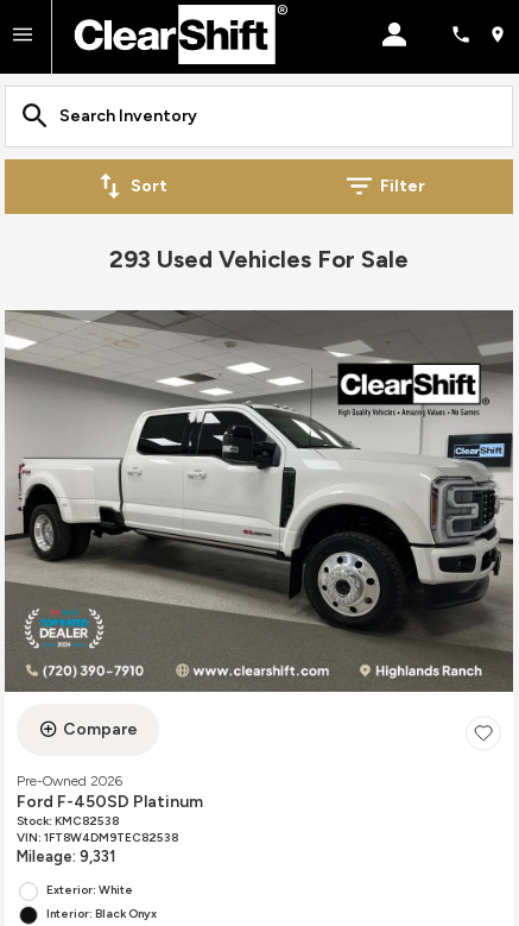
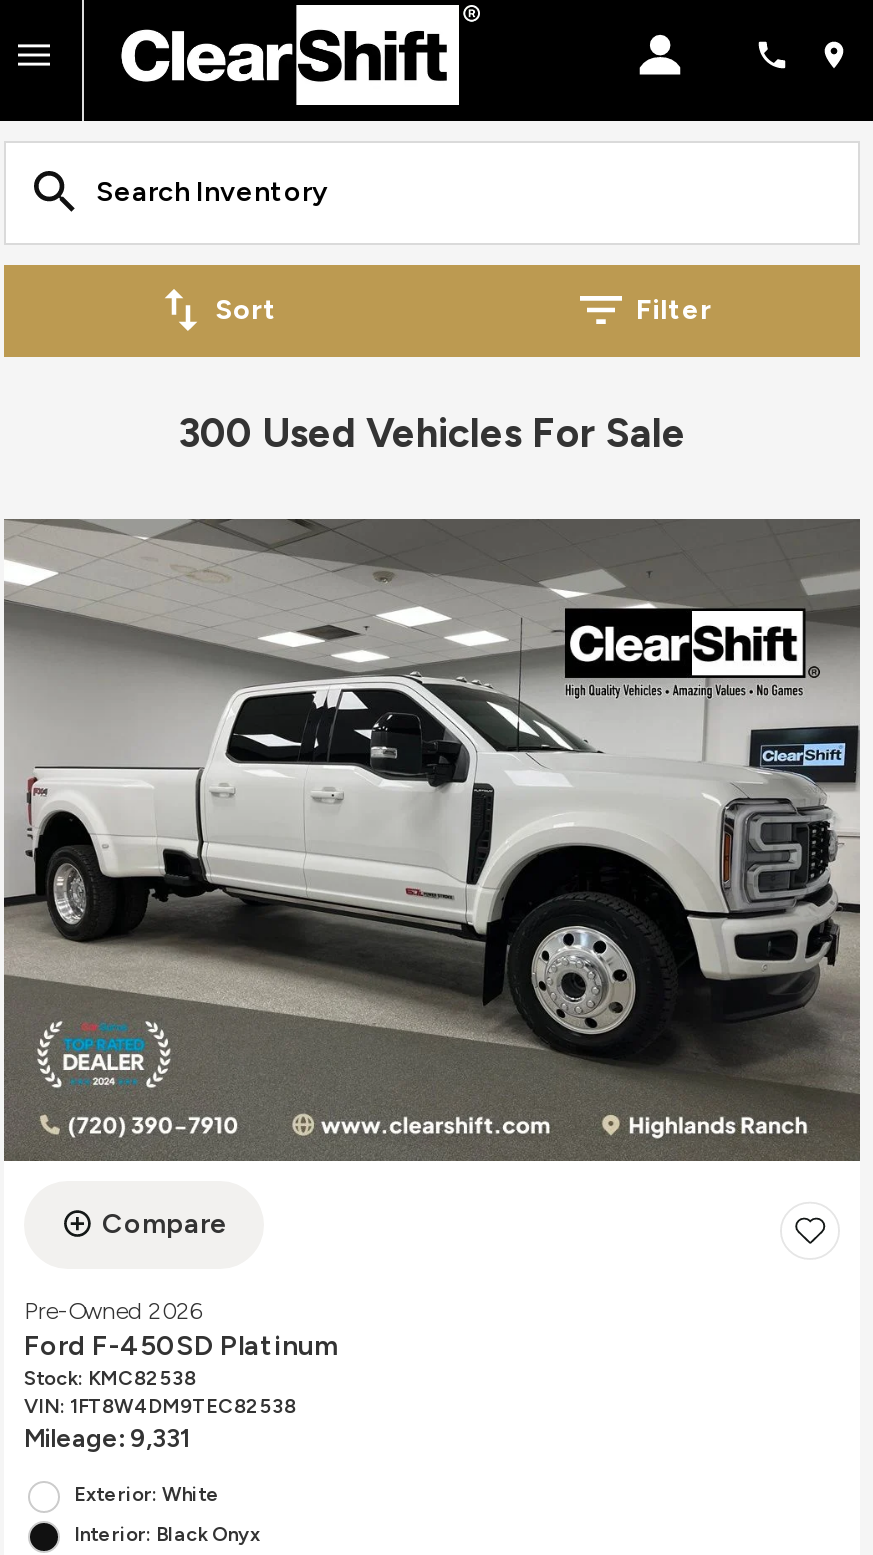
- 293 Used Vehicles For Sale
+ 300 Used Vehicles For Sale
